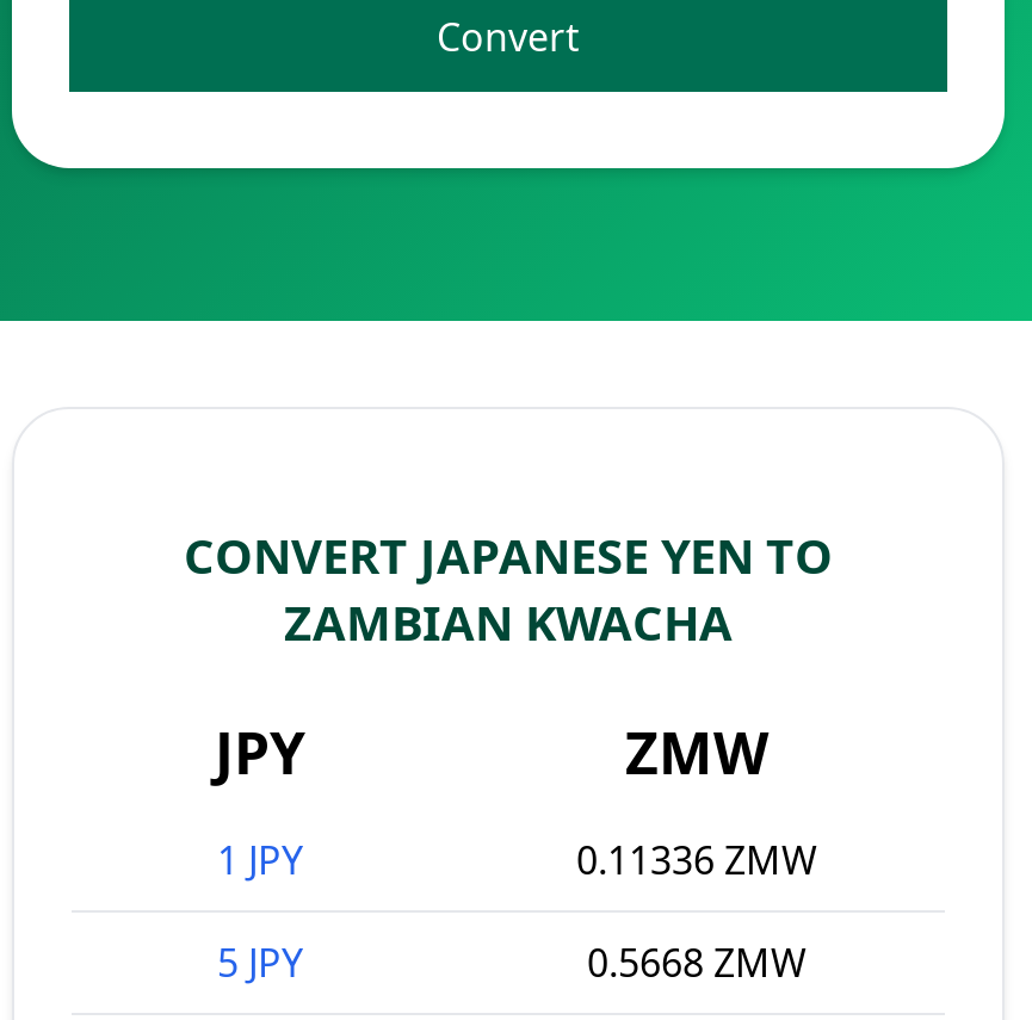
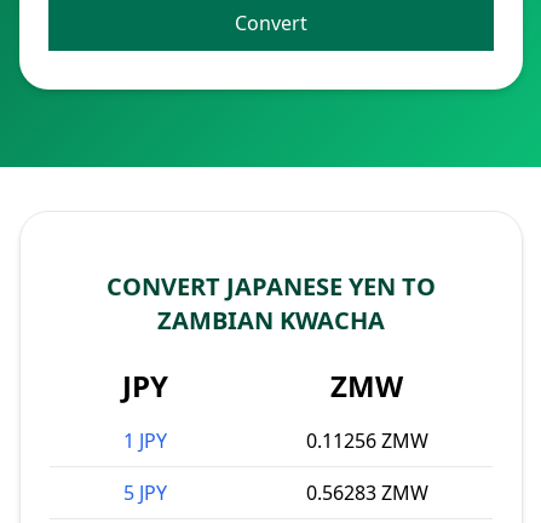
- 0.11336 ZMW
+ 0.11256 ZMW

- 0.5668 ZMW
+ 0.56283 ZMW
